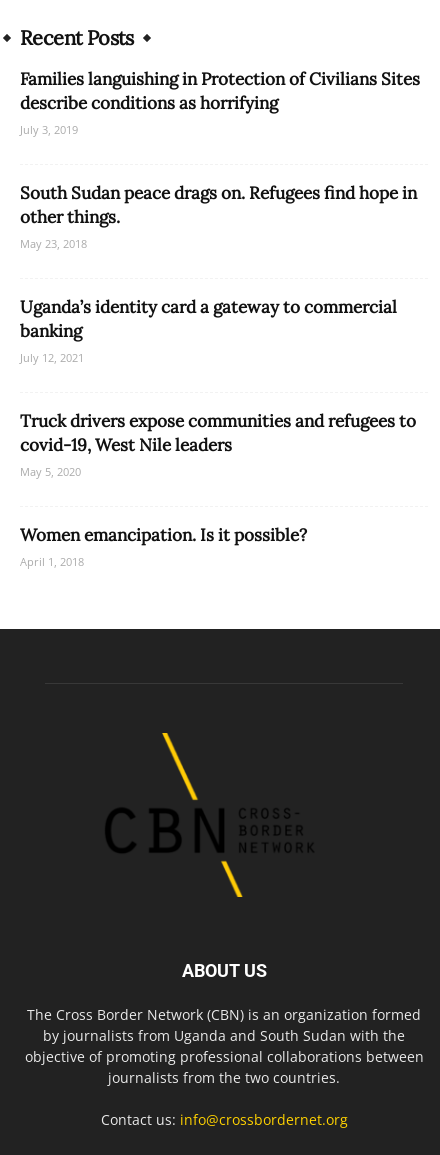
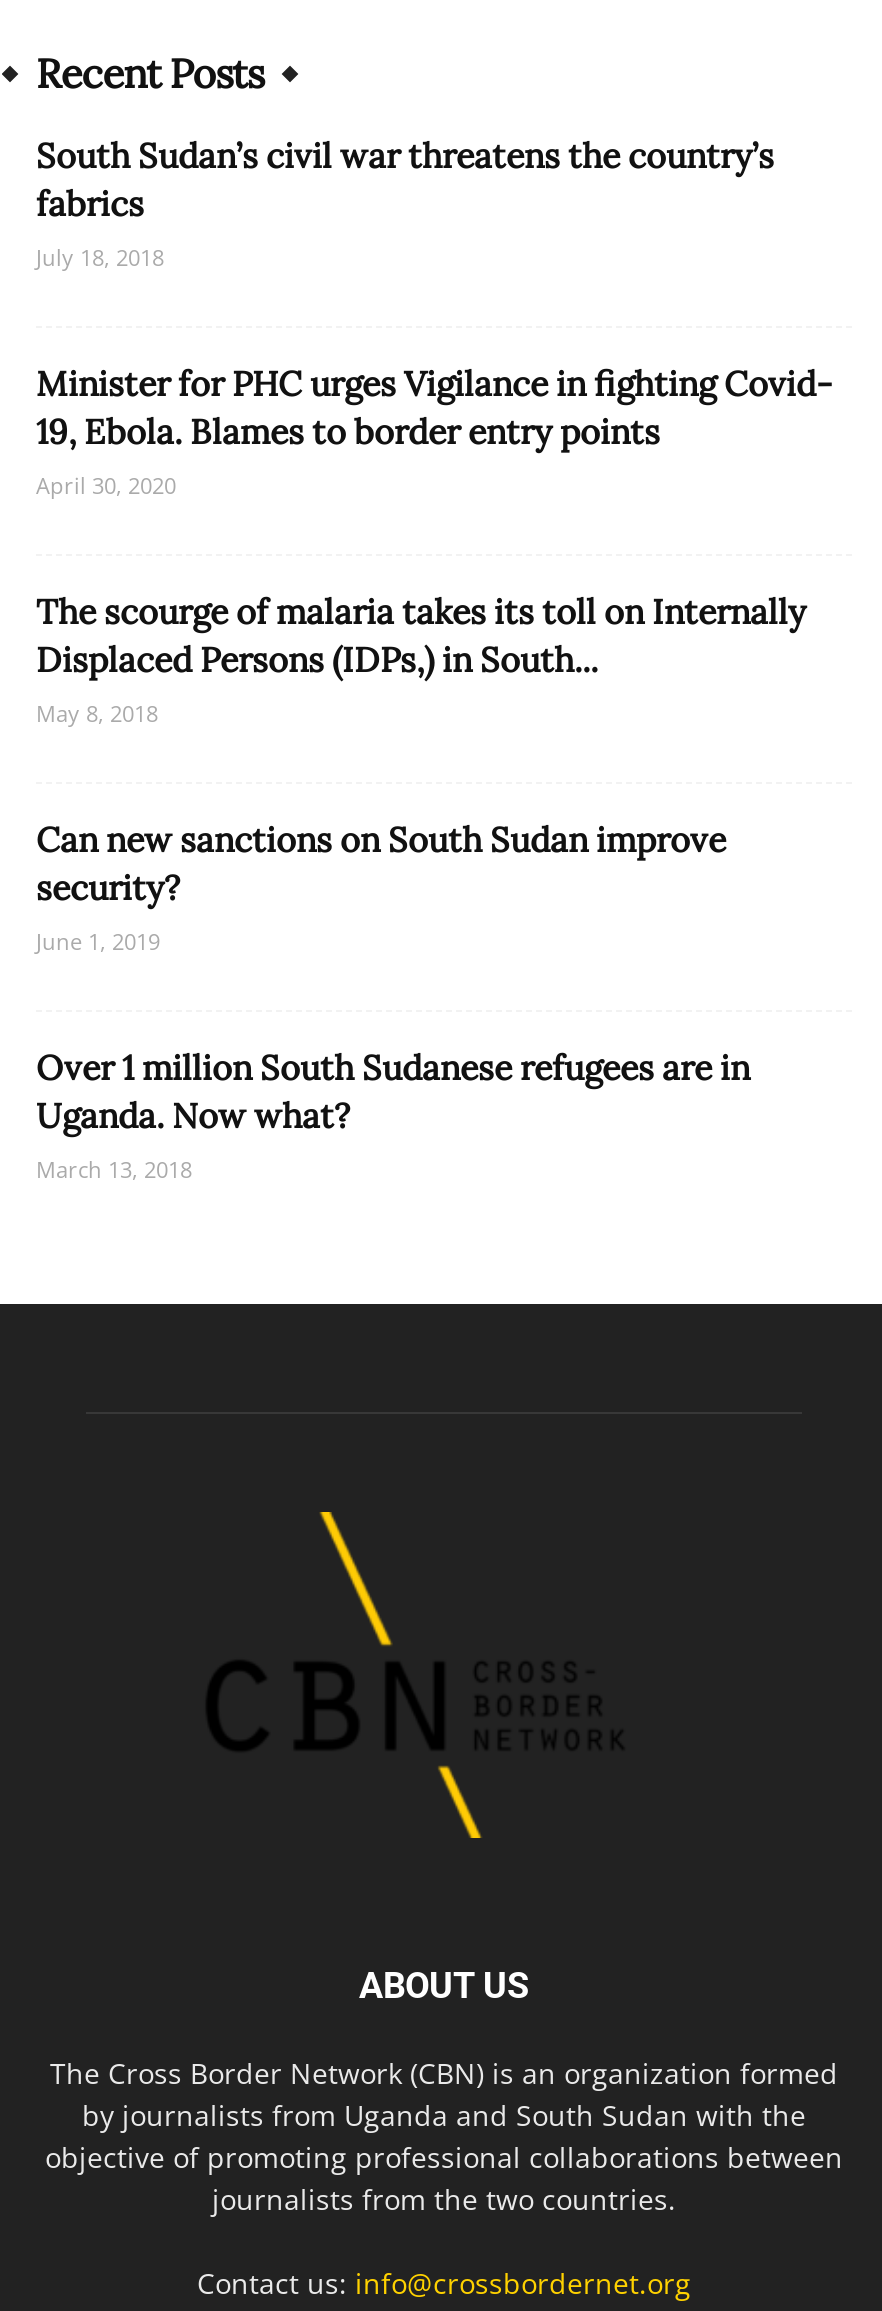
- Families languishing in Protection of Civilians Sites
- describe conditions as horrifying
- July 3, 2019
+ South Sudan’s civil war threatens the country’s
+ fabrics
+ July 18, 2018

- South Sudan peace drags on. Refugees find hope in
- other things.
- May 23, 2018
+ Minister for PHC urges Vigilance in fighting Covid-
+ 19, Ebola. Blames to border entry points
+ April 30, 2020

- Uganda’s identity card a gateway to commercial
- banking
- July 12, 2021
+ The scourge of malaria takes its toll on Internally
+ Displaced Persons (IDPs,) in South...
+ May 8, 2018

- Truck drivers expose communities and refugees to
- covid-19, West Nile leaders
- May 5, 2020
+ Can new sanctions on South Sudan improve
+ security?
+ June 1, 2019

- Women emancipation. Is it possible?
- April 1, 2018
+ Over 1 million South Sudanese refugees are in
+ Uganda. Now what?
+ March 13, 2018
